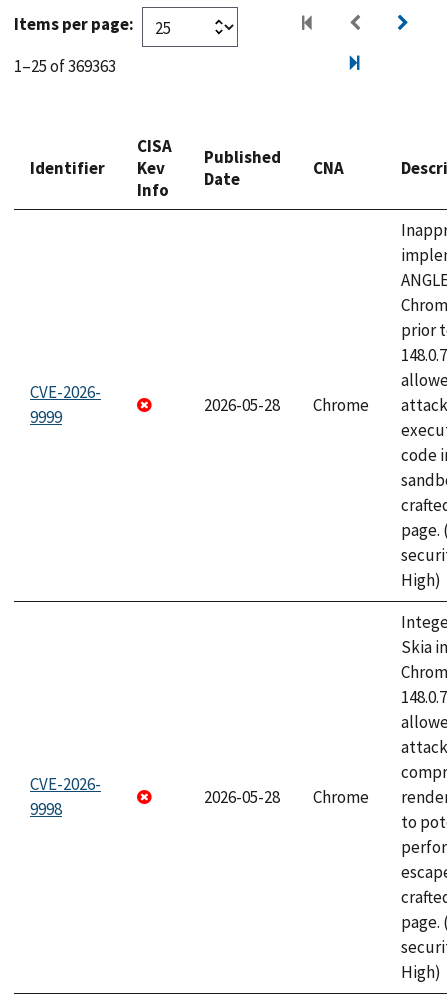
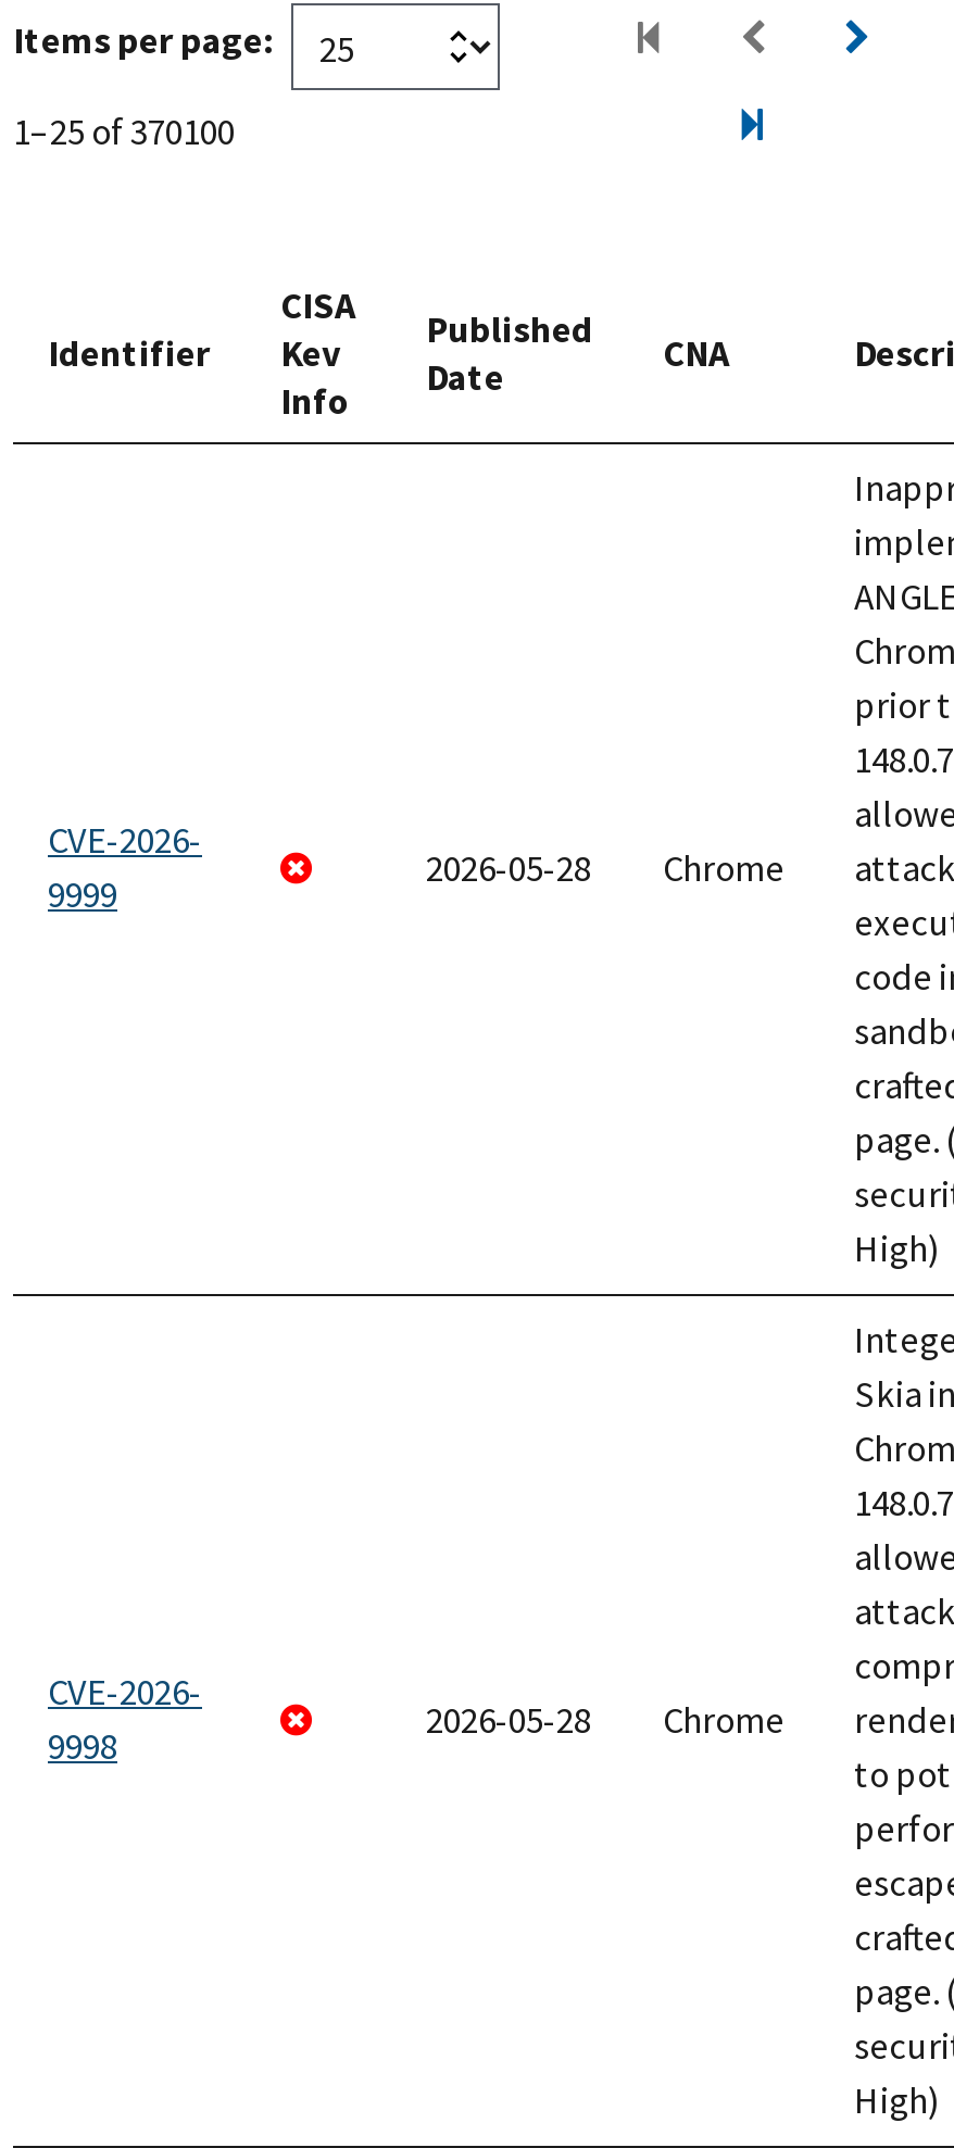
- 1–25 of 369363
+ 1–25 of 370100
